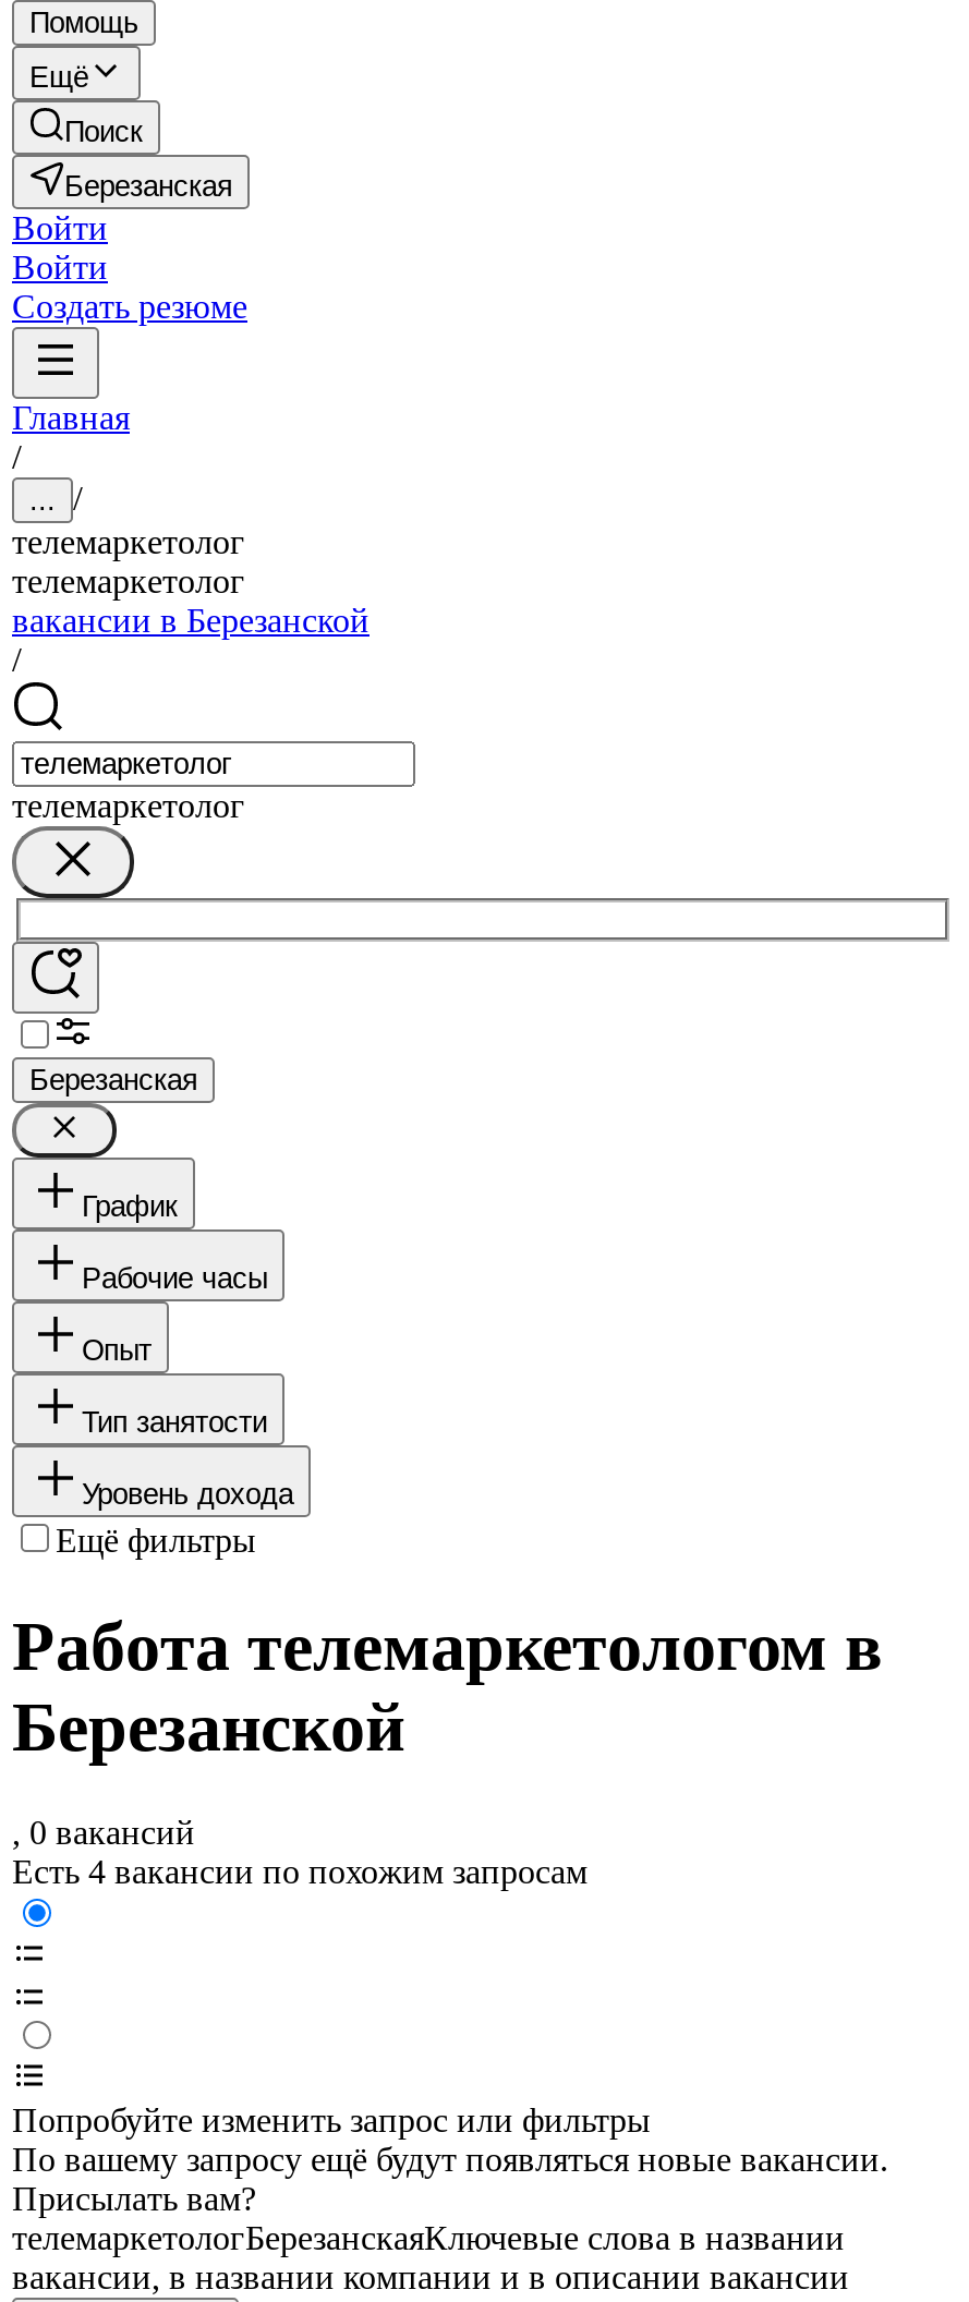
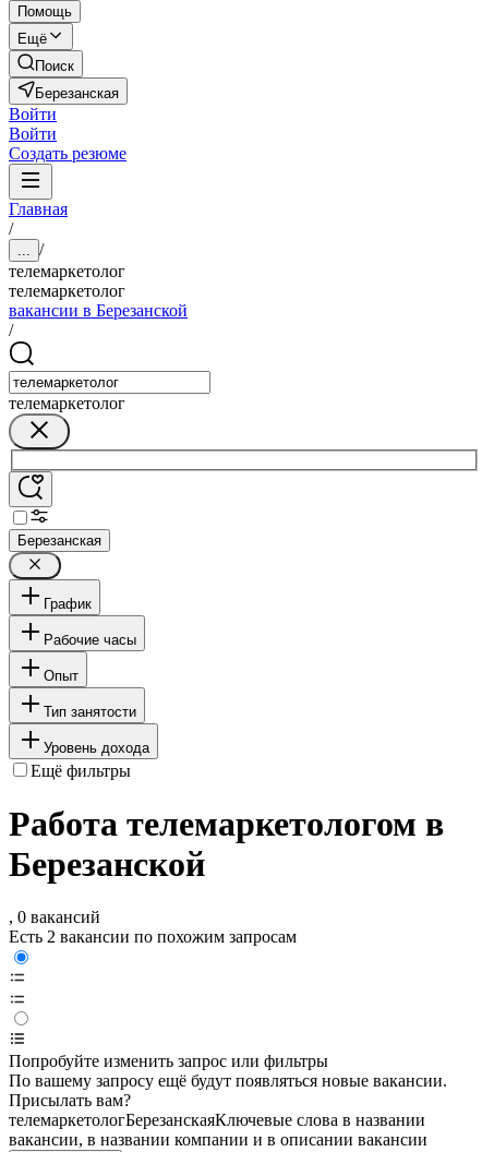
- Есть 4 вакансии по похожим запросам
+ Есть 2 вакансии по похожим запросам
